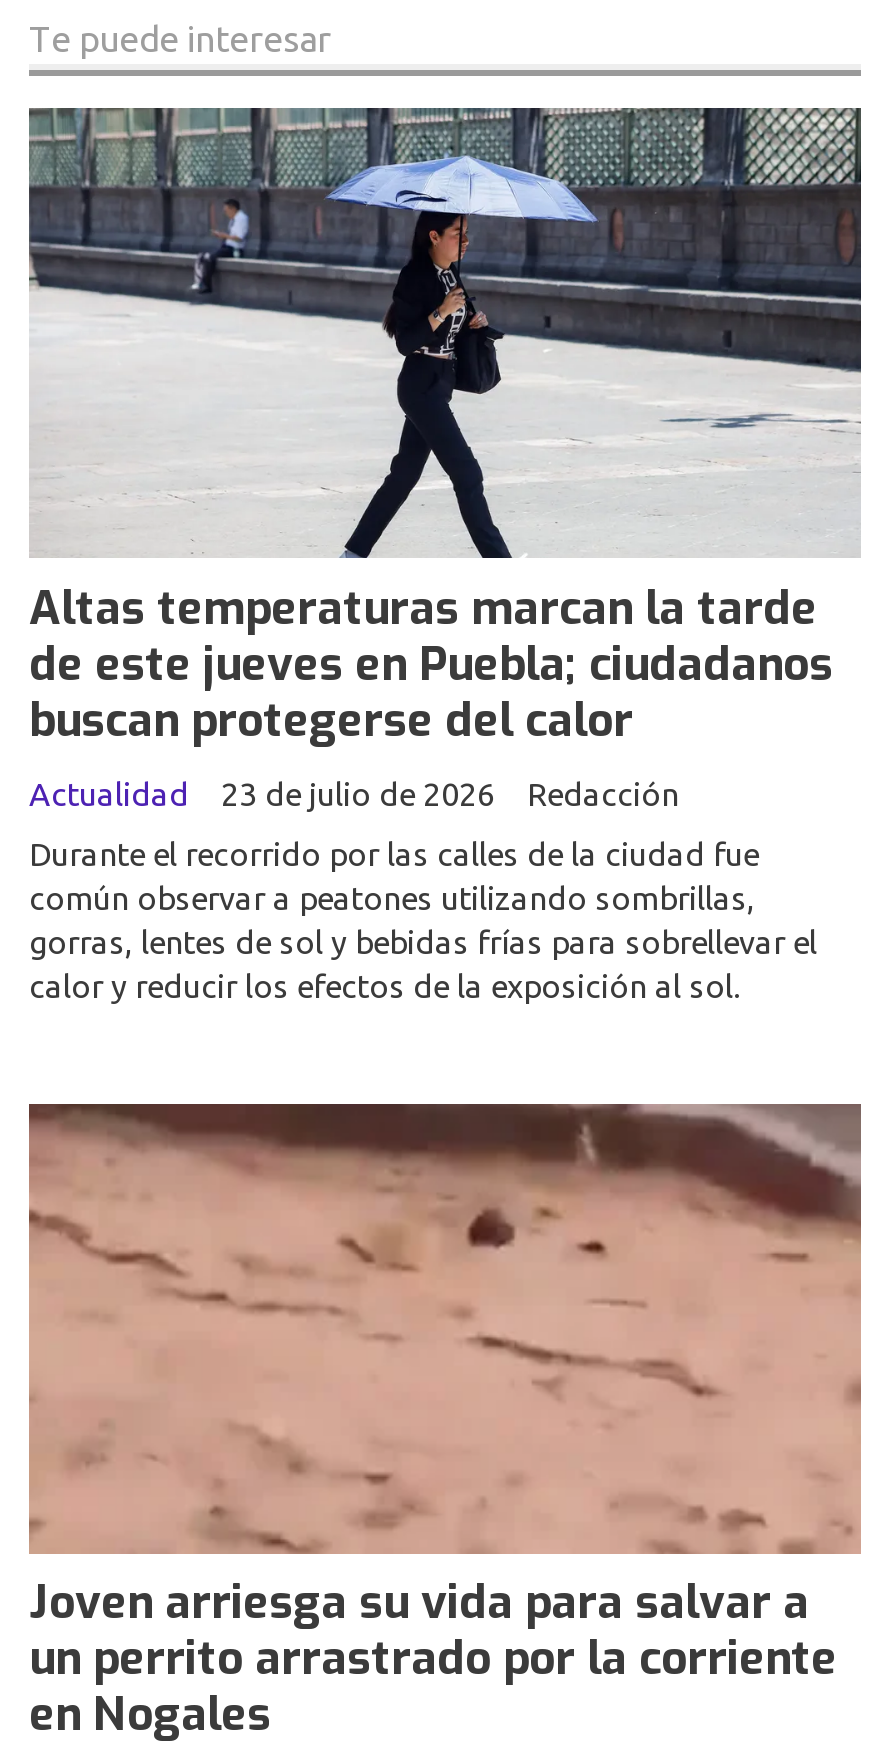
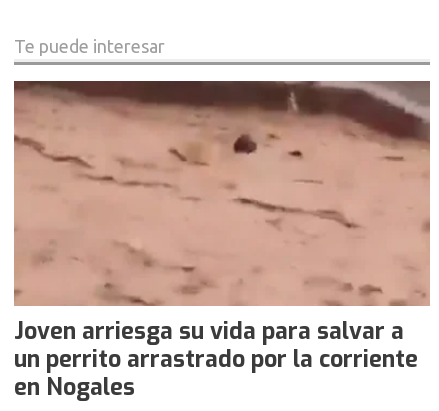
- [image]
- Altas temperaturas marcan la tarde
- de este jueves en Puebla; ciudadanos
- buscan protegerse del calor
- Redacción
- Actualidad
- 23 de julio de 2026
- Durante el recorrido por las calles de la ciudad fue
- común observar a peatones utilizando sombrillas,
- gorras, lentes de sol y bebidas frías para sobrellevar el
- calor y reducir los efectos de la exposición al sol.
